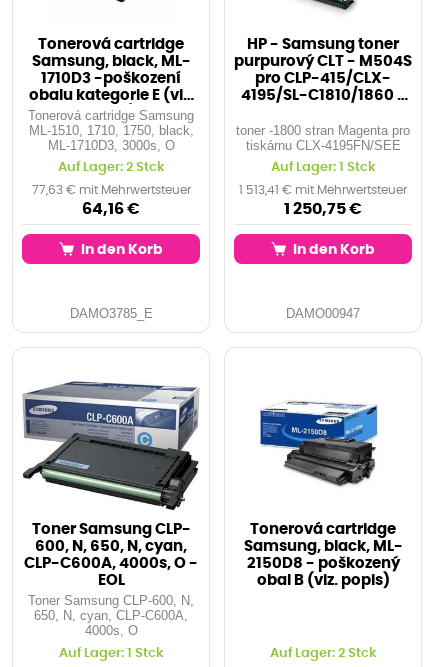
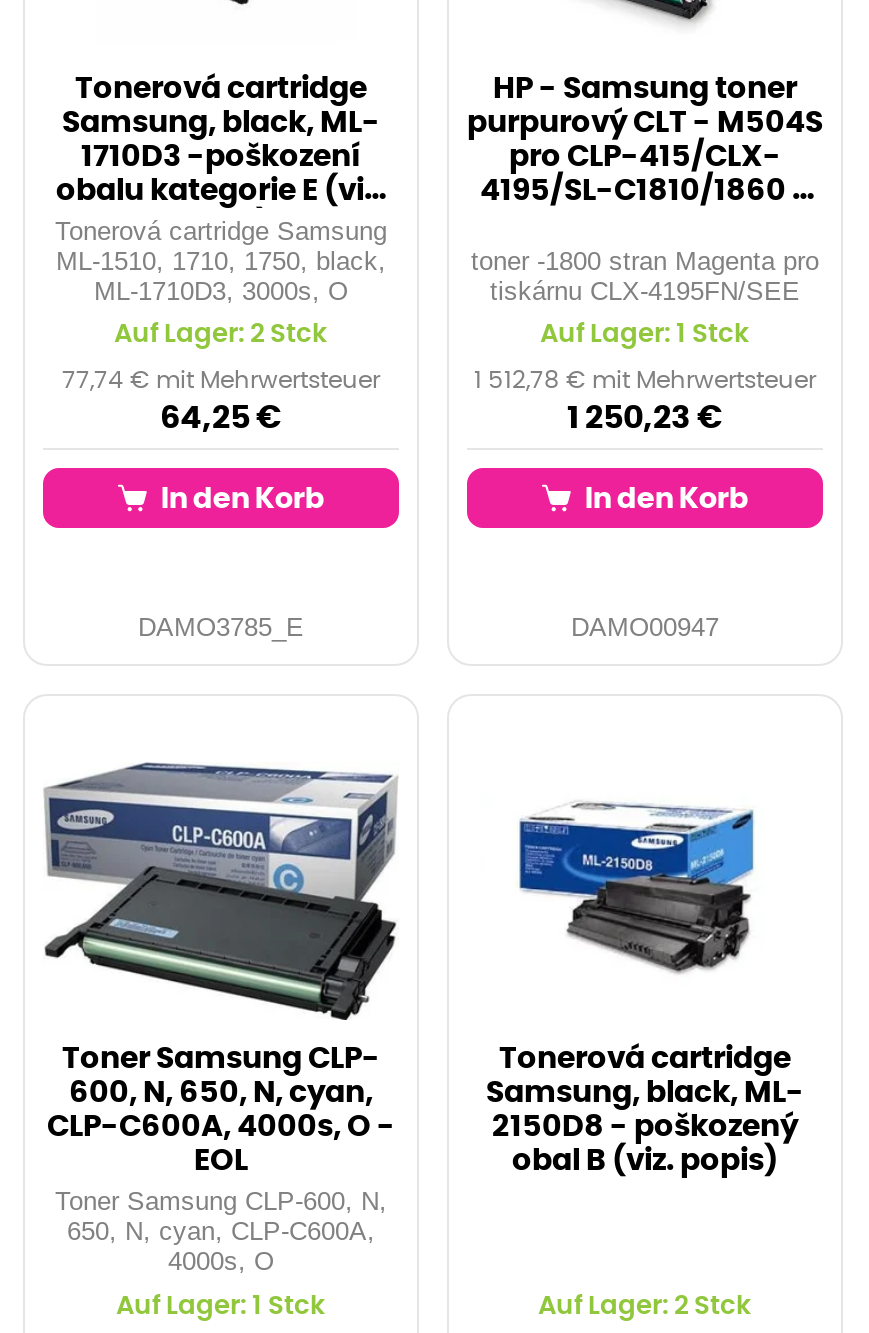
- 77,63 € mit Mehrwertsteuer
+ 77,74 € mit Mehrwertsteuer

- 1 513,41 € mit Mehrwertsteuer
+ 1 512,78 € mit Mehrwertsteuer

- 64,16 €
+ 64,25 €

- 1 250,75 €
+ 1 250,23 €
